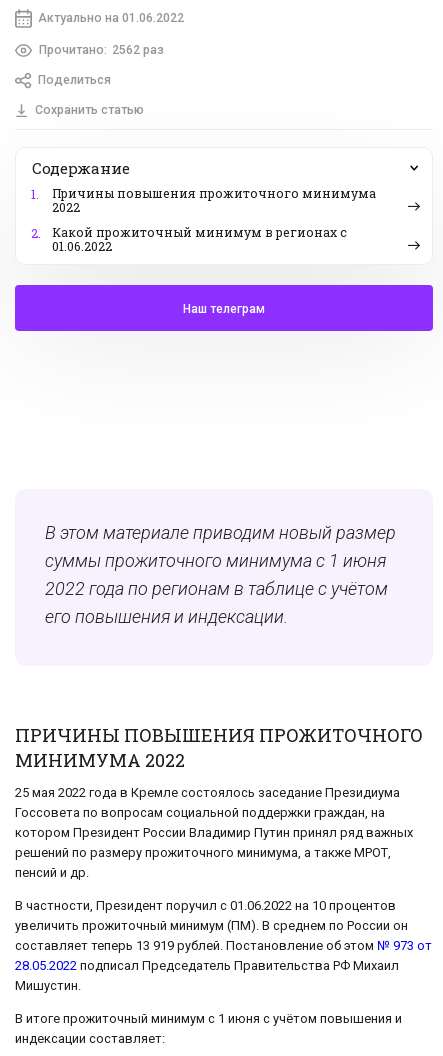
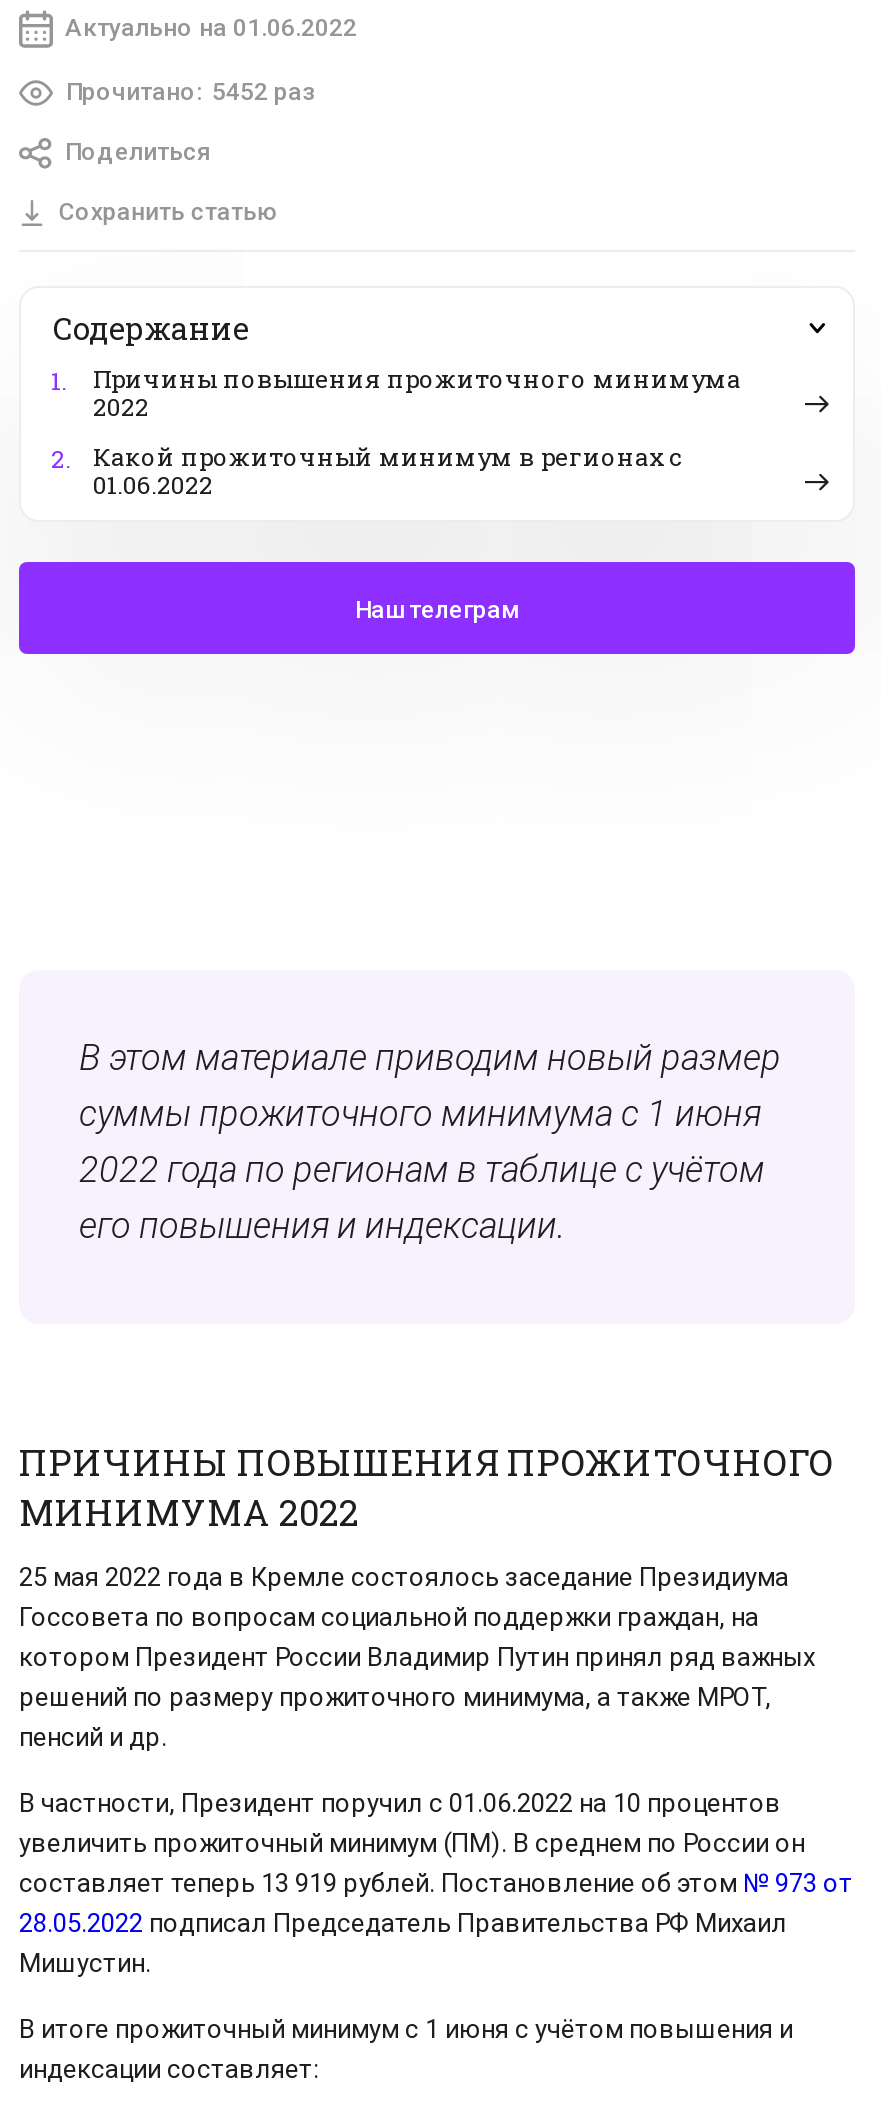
- Прочитано: 2562 раз
+ Прочитано: 5452 раз
